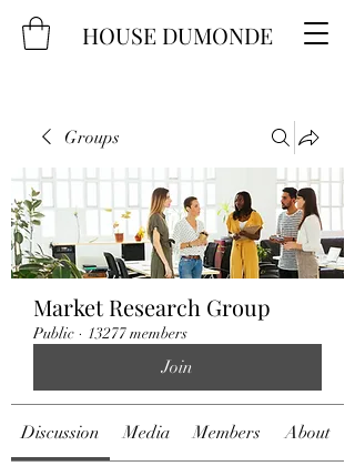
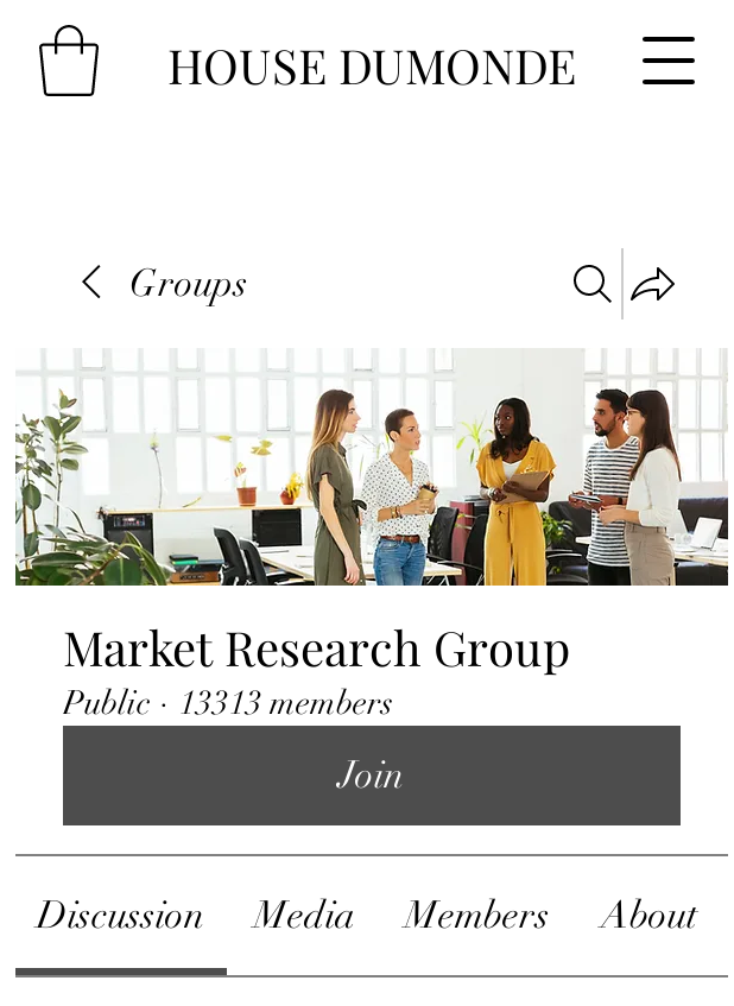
- Public · 13277 members
+ Public · 13313 members
